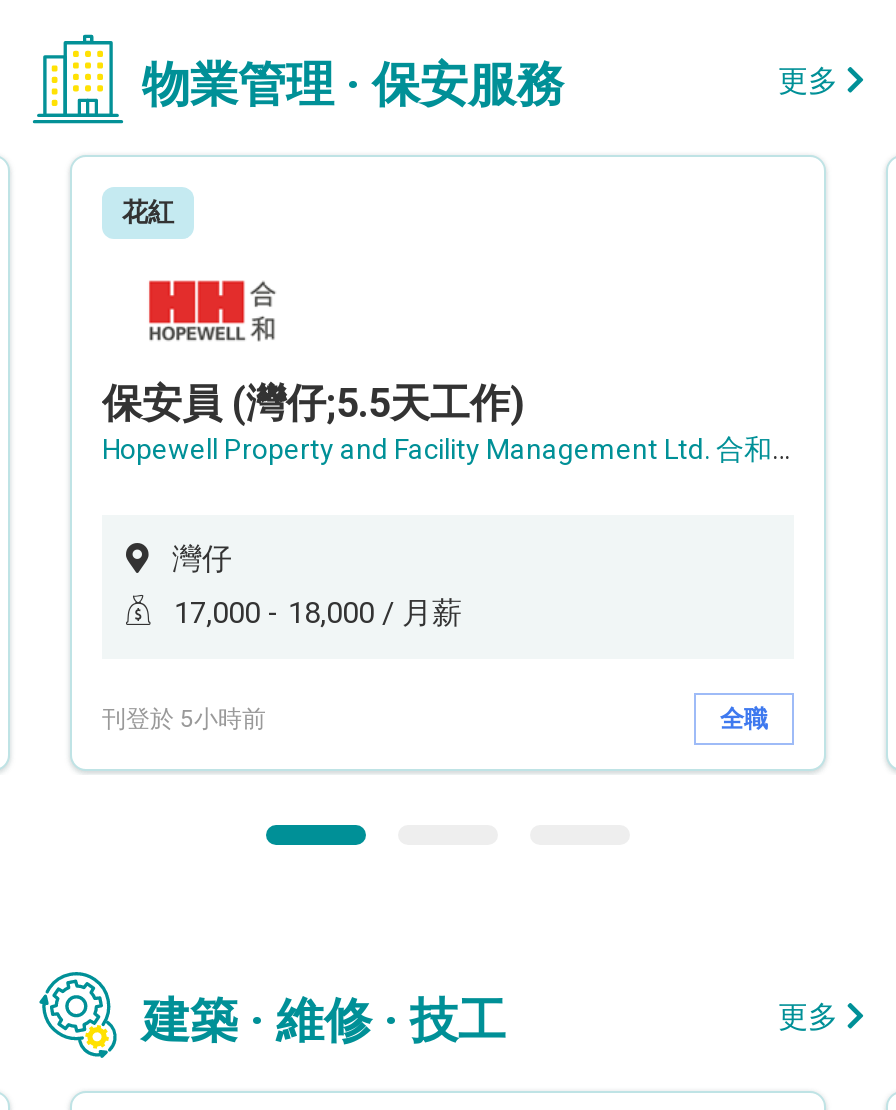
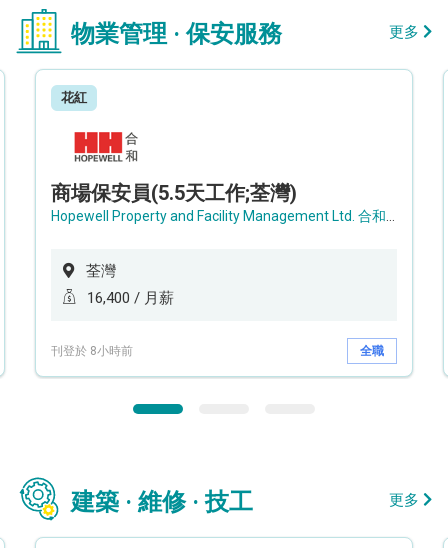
- 保安員 (灣仔;5.5天工作)
+ 商場保安員(5.5天工作;荃灣)

- 灣仔
+ 荃灣

- 17,000 - 18,000 / 月薪
+ 16,400 / 月薪

- 刊登於 5小時前
+ 刊登於 8小時前
